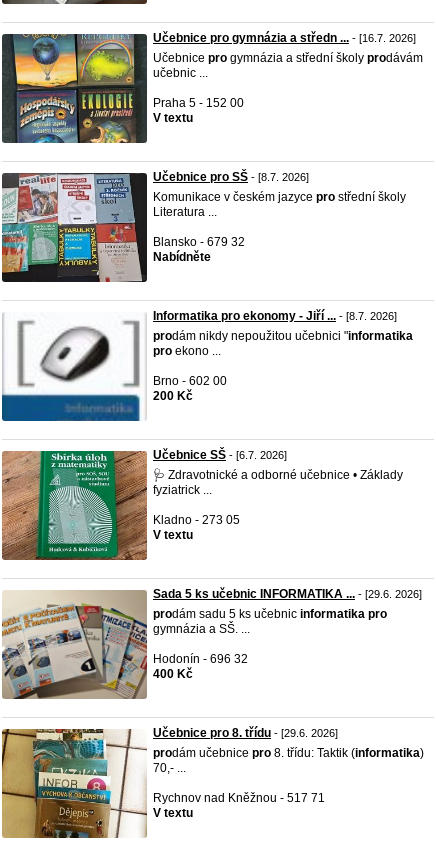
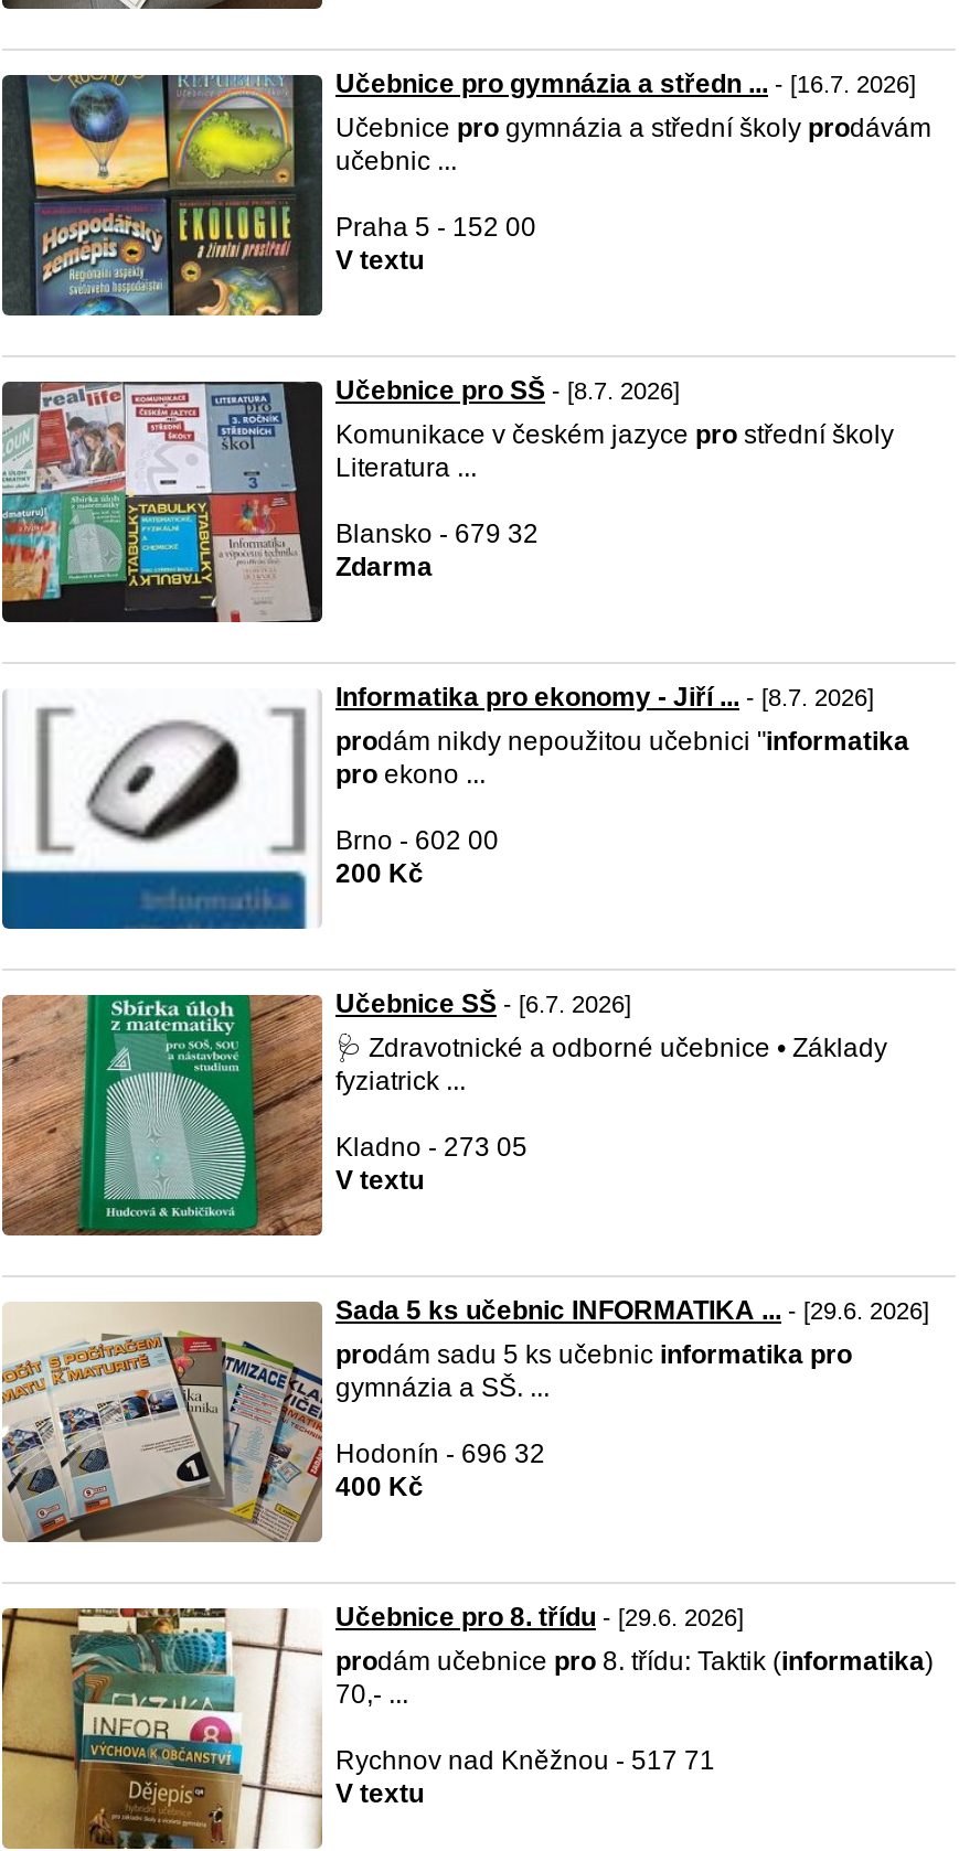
- Nabídněte
+ Zdarma
